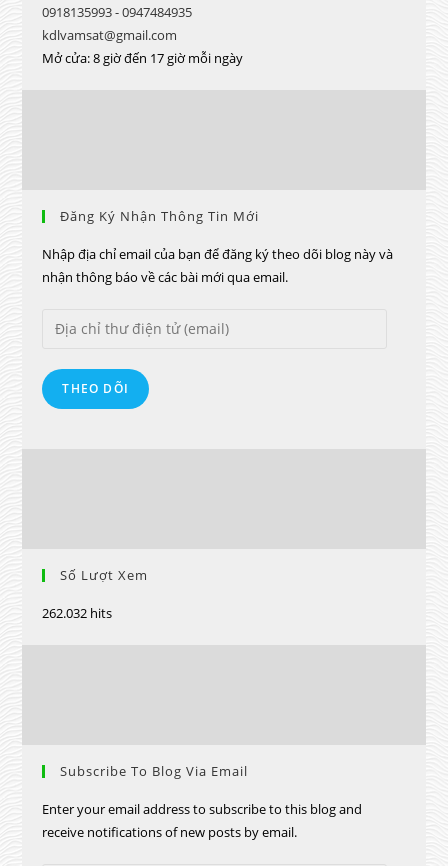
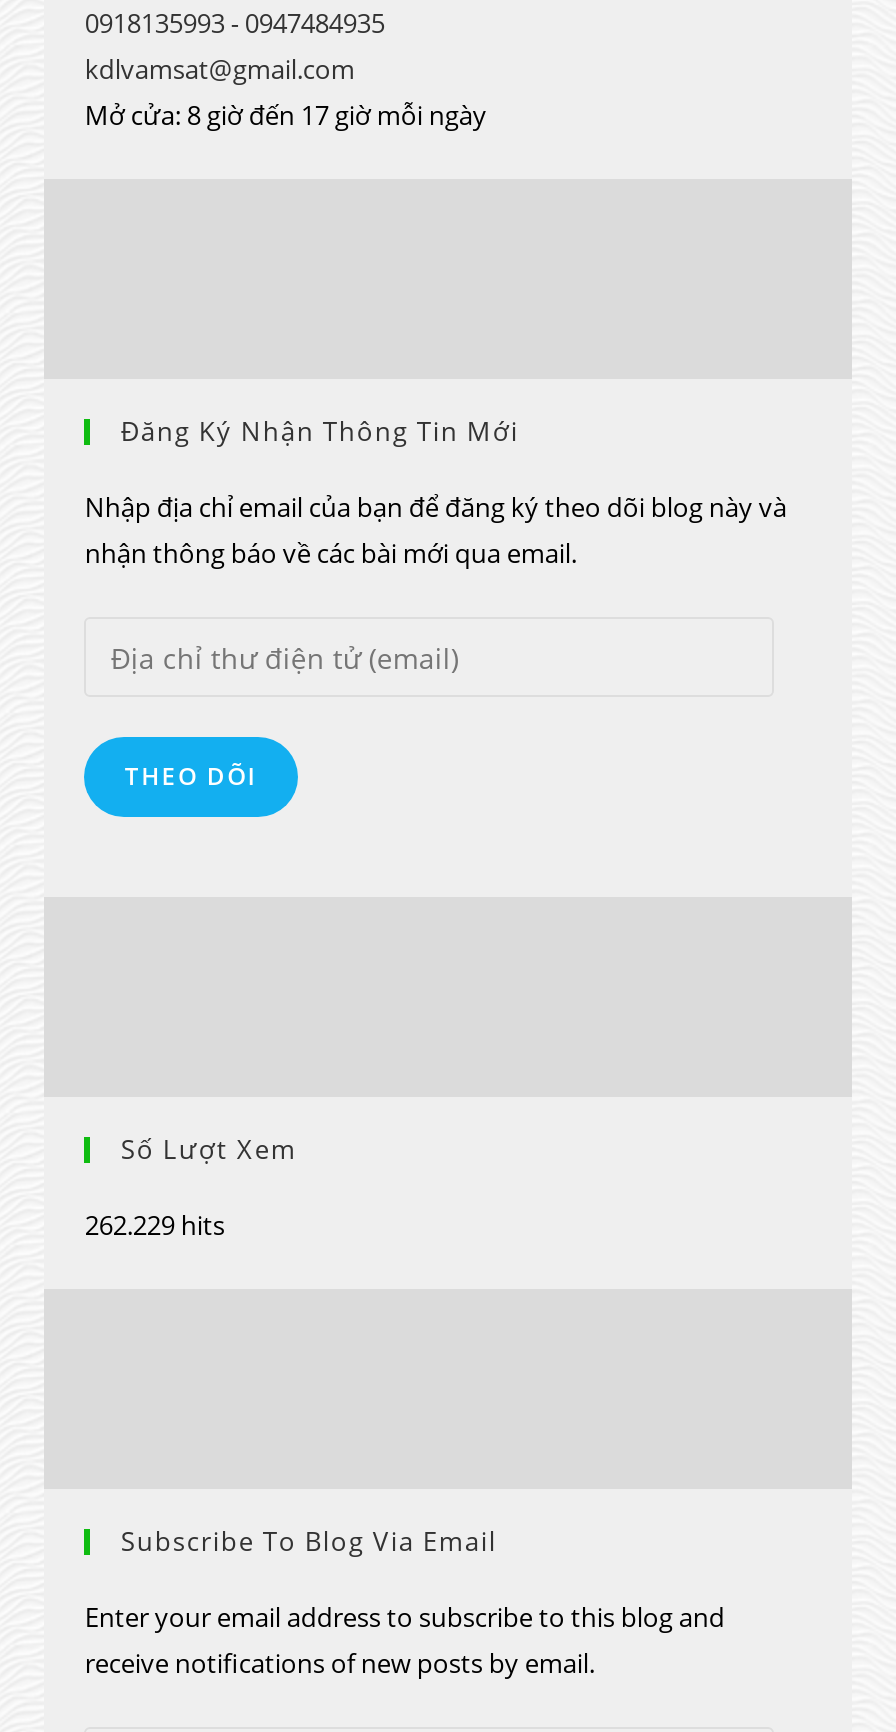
- 262.032 hits
+ 262.229 hits
